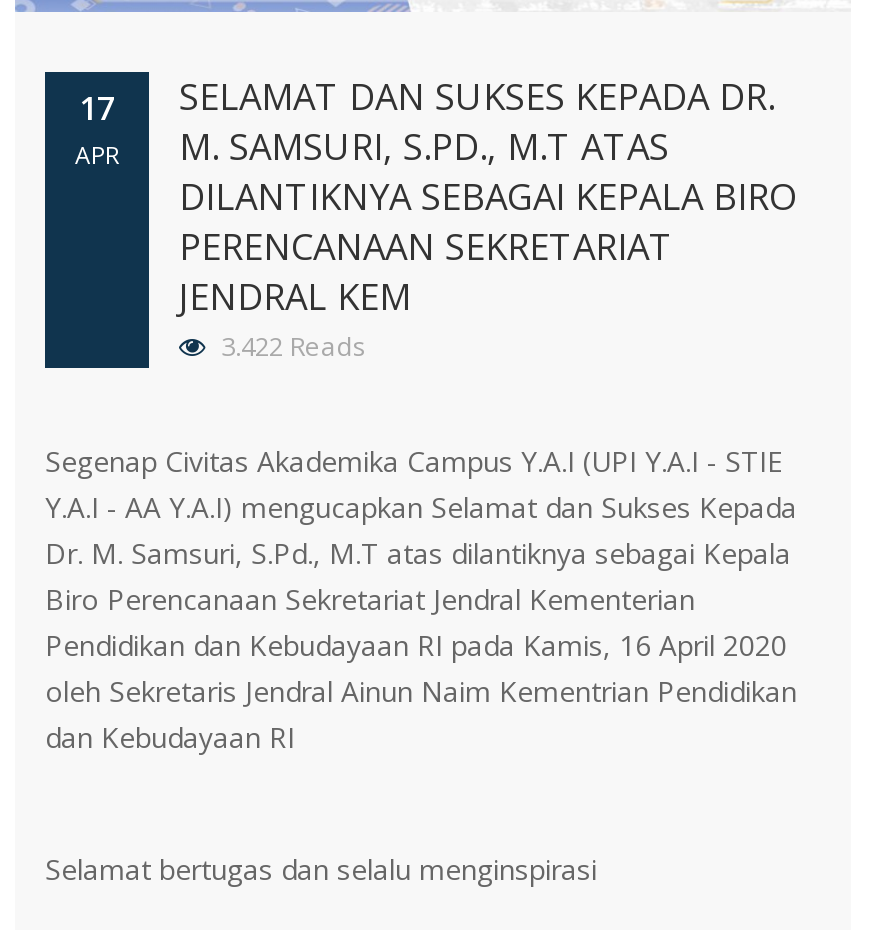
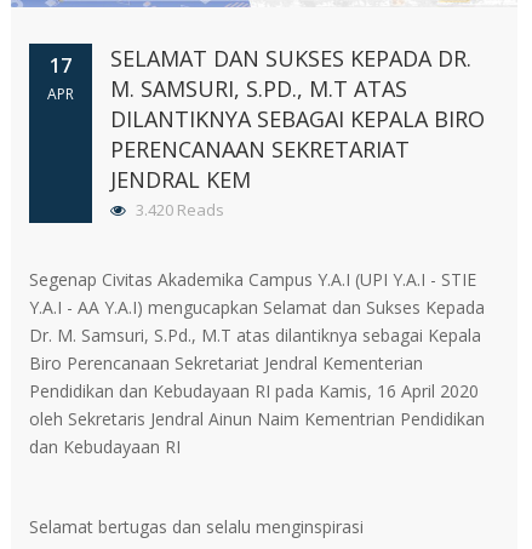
- 3.422 Reads
+ 3.420 Reads
